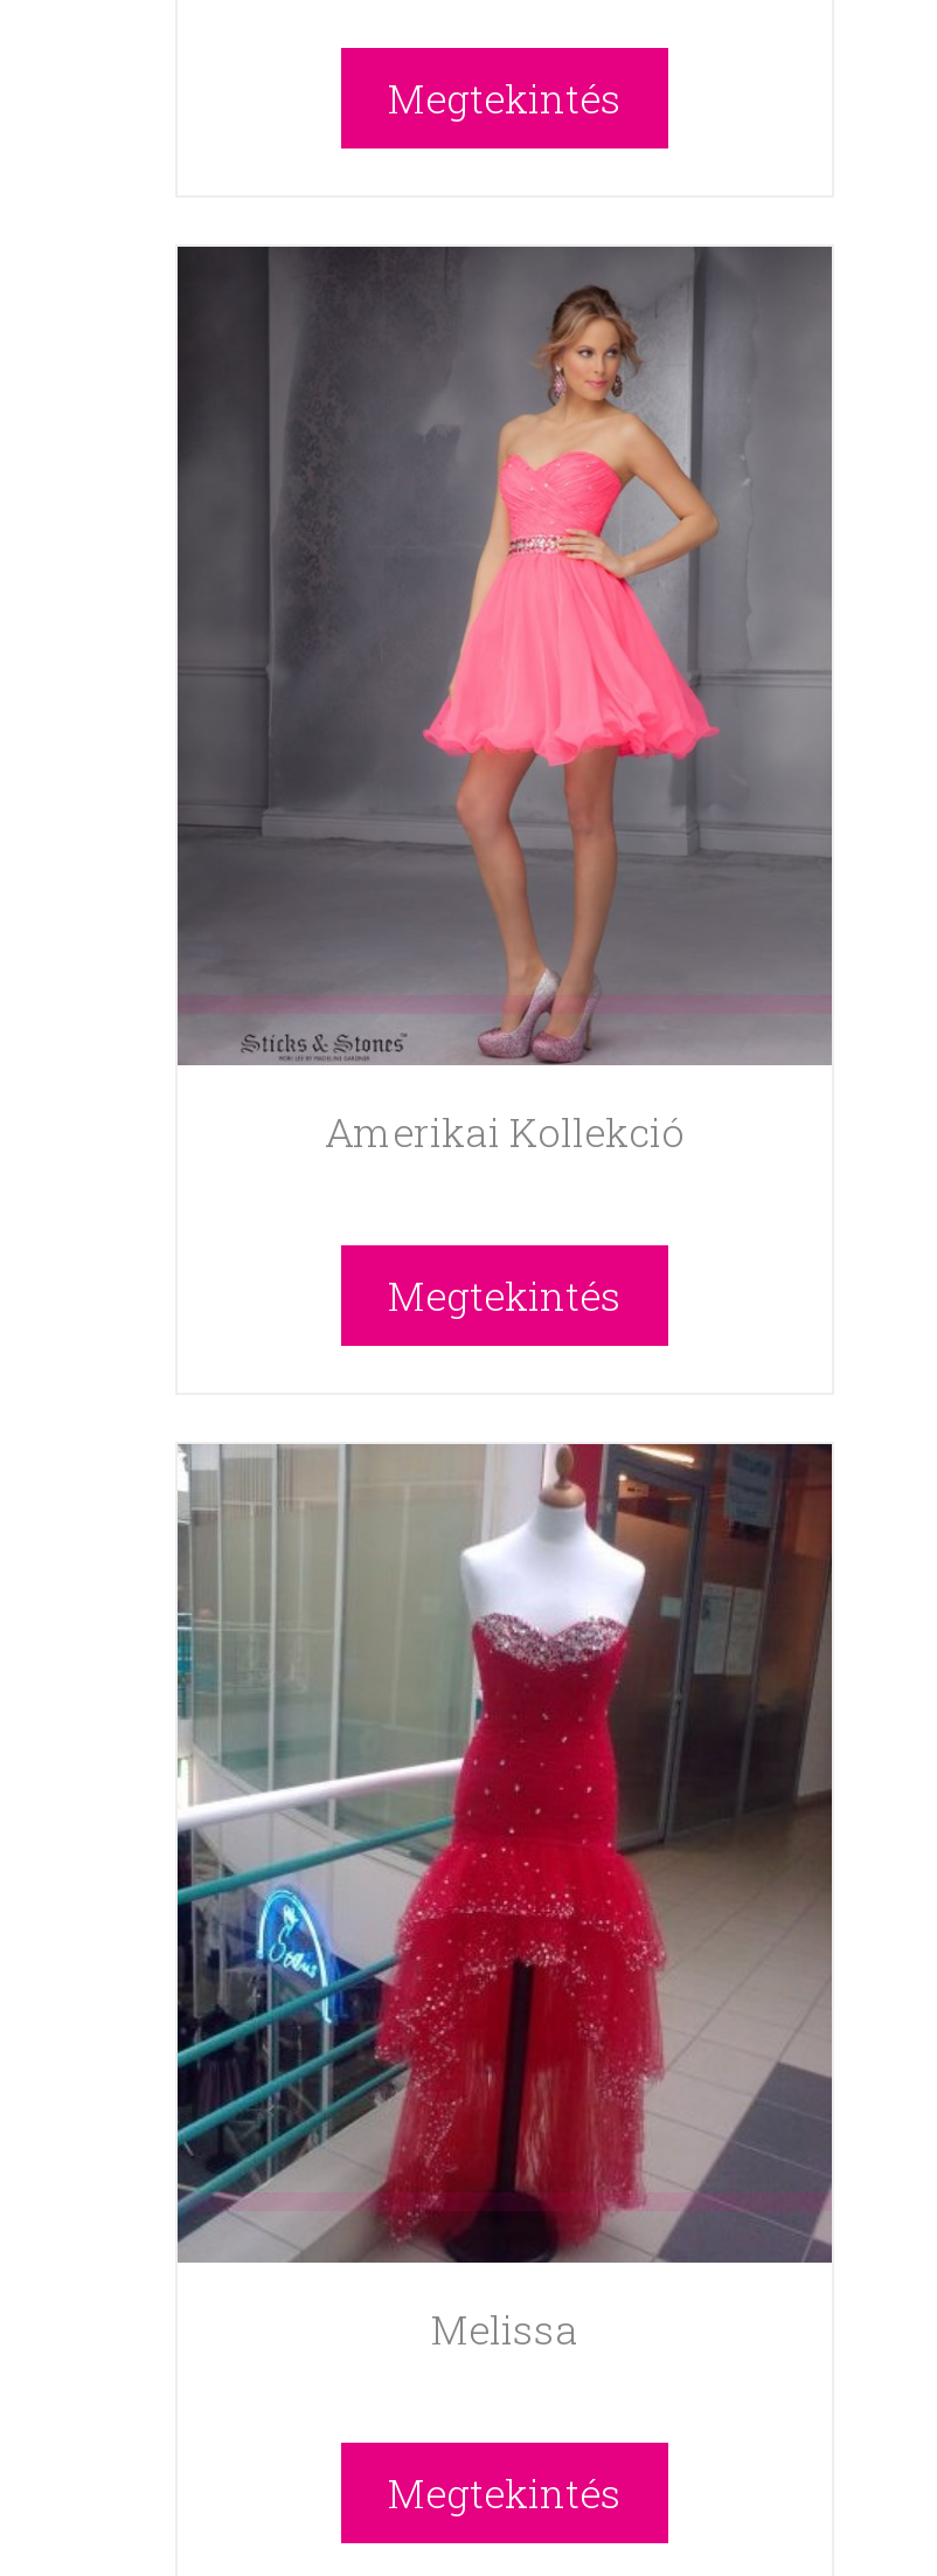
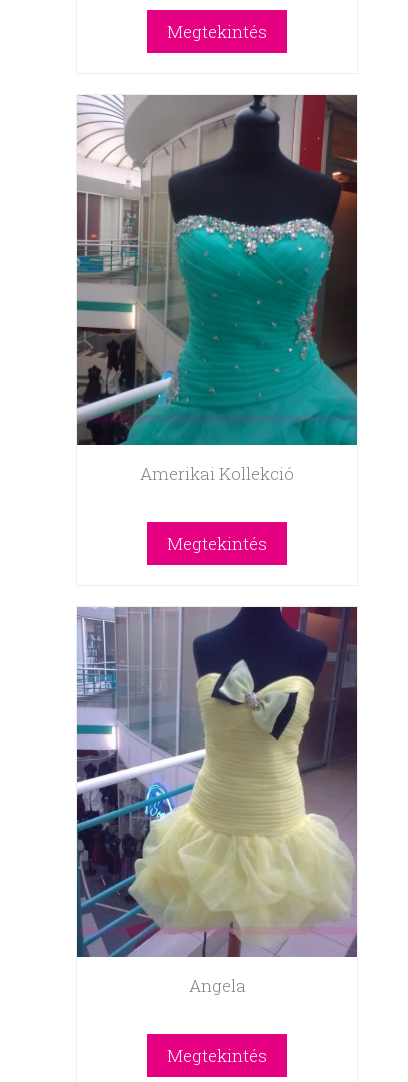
- [image]
+ [image]

- [image]
- Melissa
+ [image]
+ Angela
